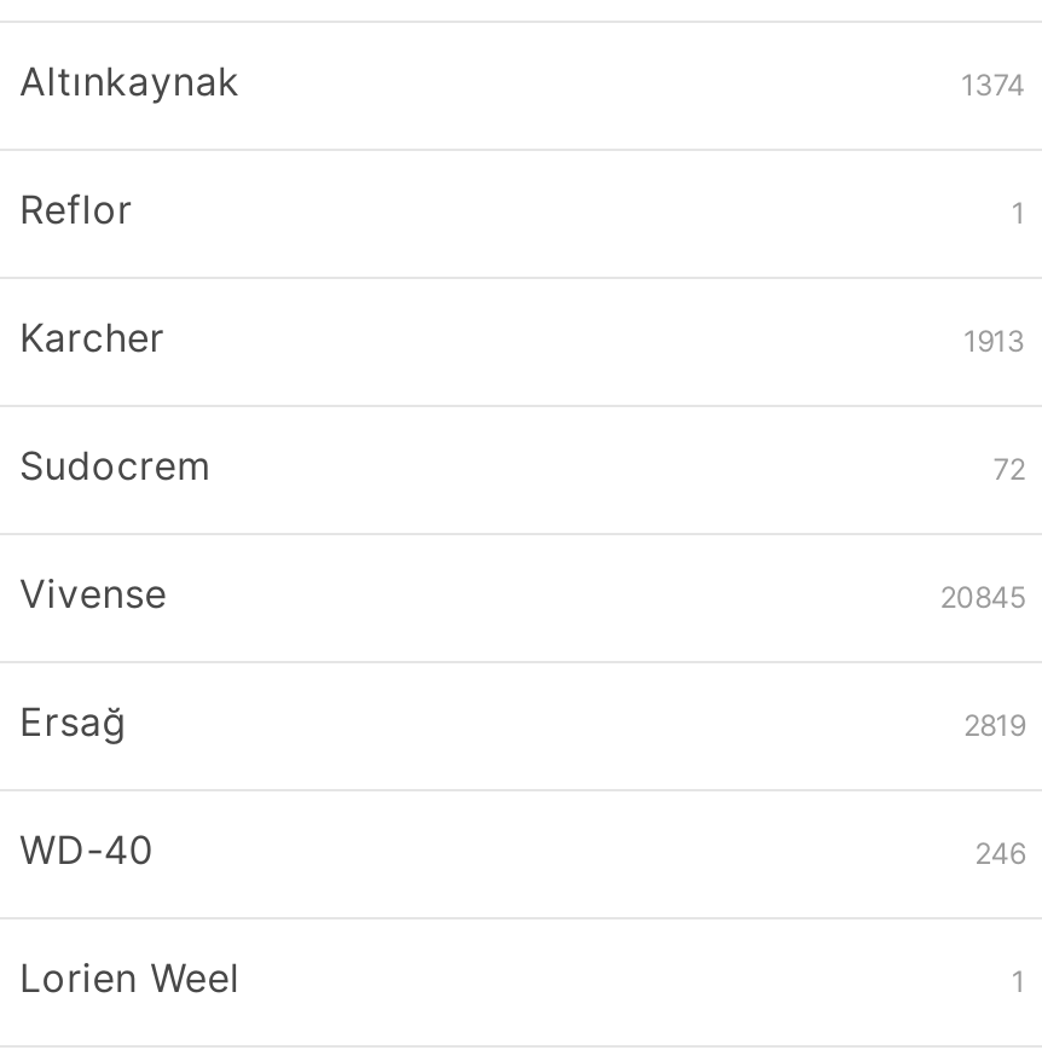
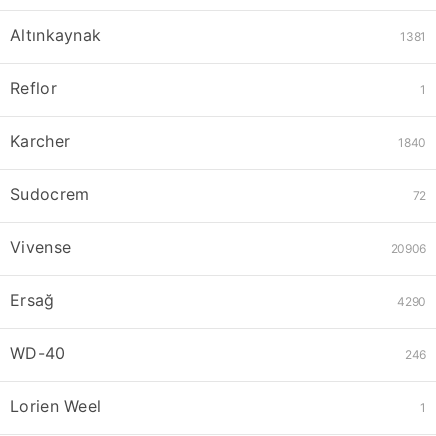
- 1374
+ 1381

- 1913
+ 1840

- 20845
+ 20906

- 2819
+ 4290
